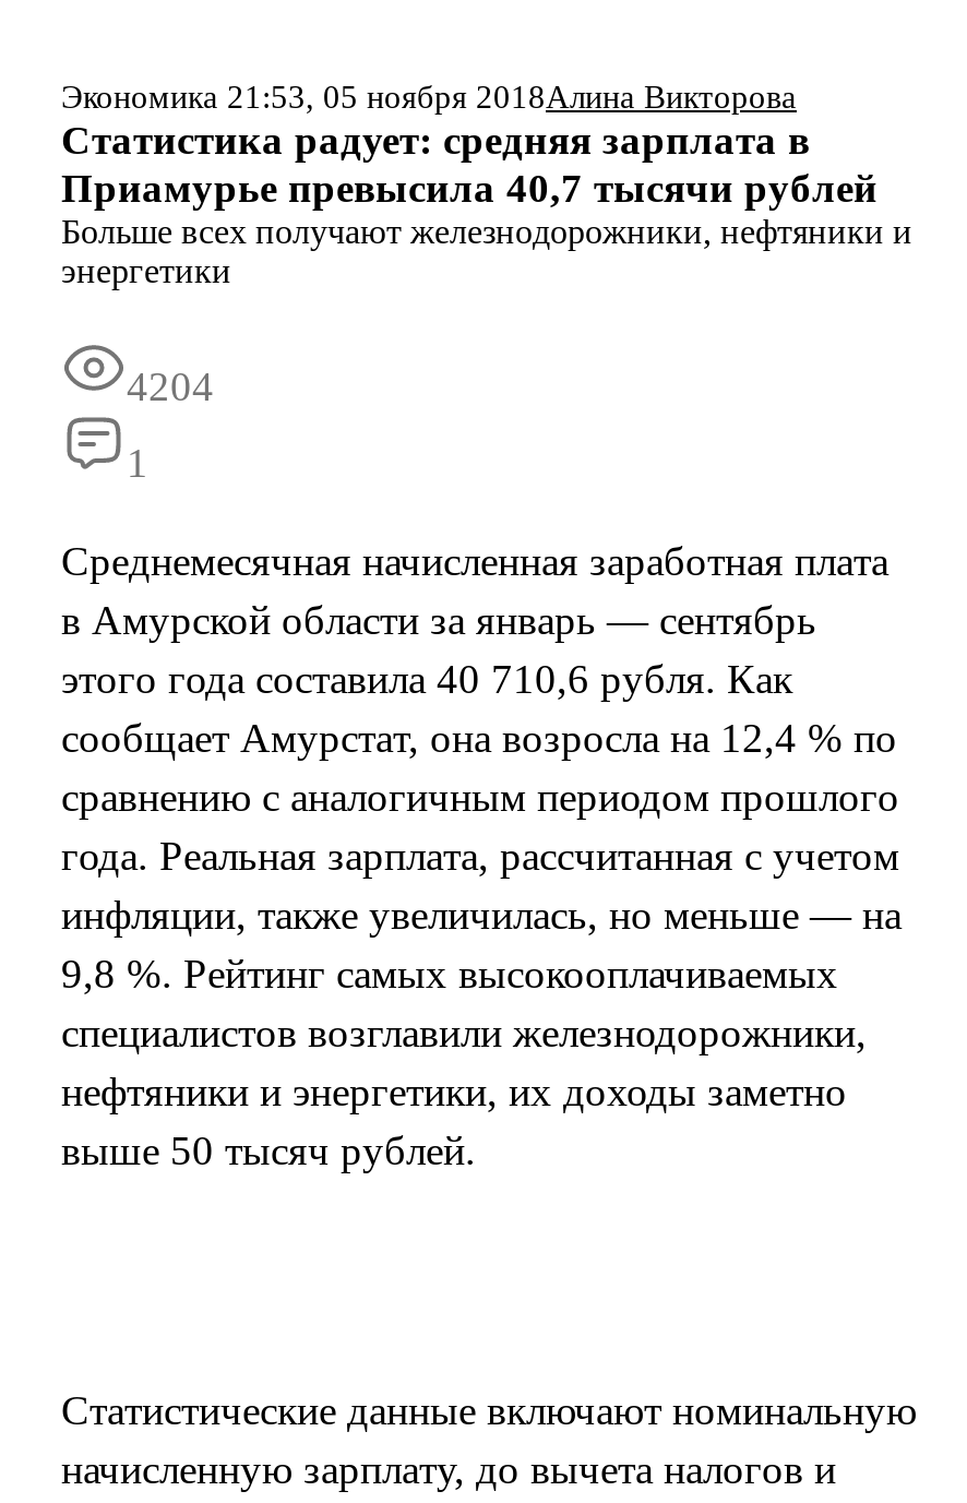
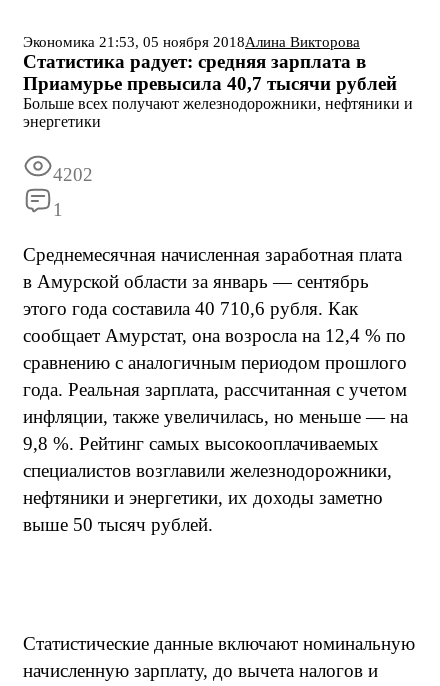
- 4204
+ 4202
